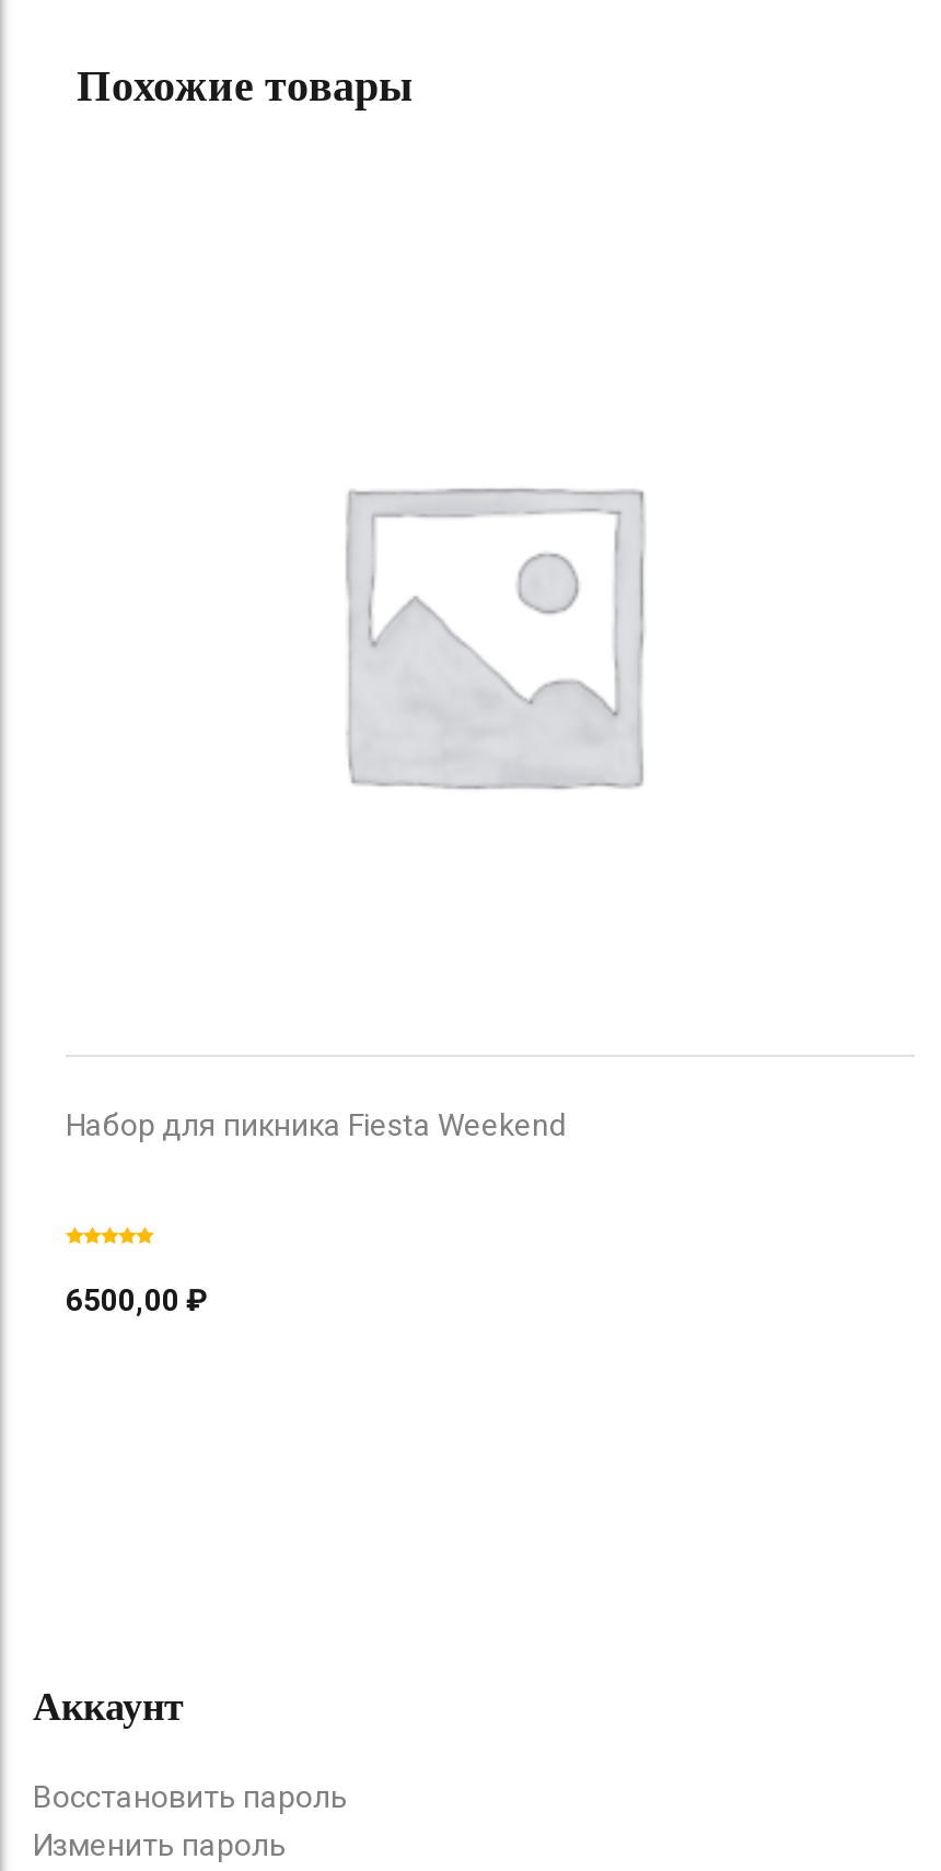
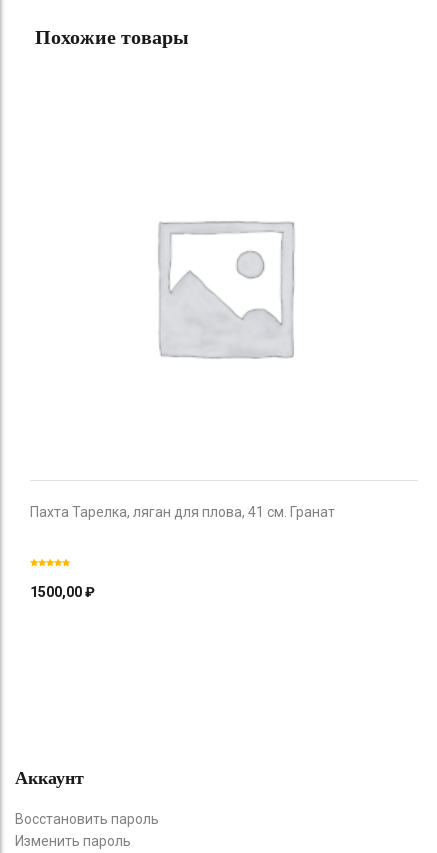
- Набор для пикника Fiesta Weekend
+ Пахта Тарелка, ляган для плова, 41 см. Гранат

- 6500,00 ₽
+ 1500,00 ₽
